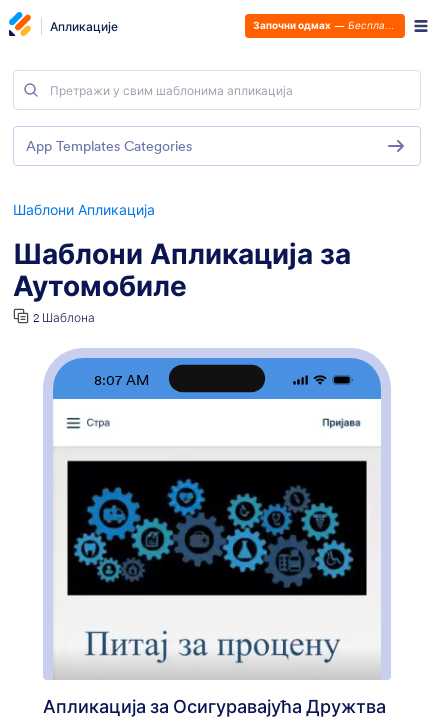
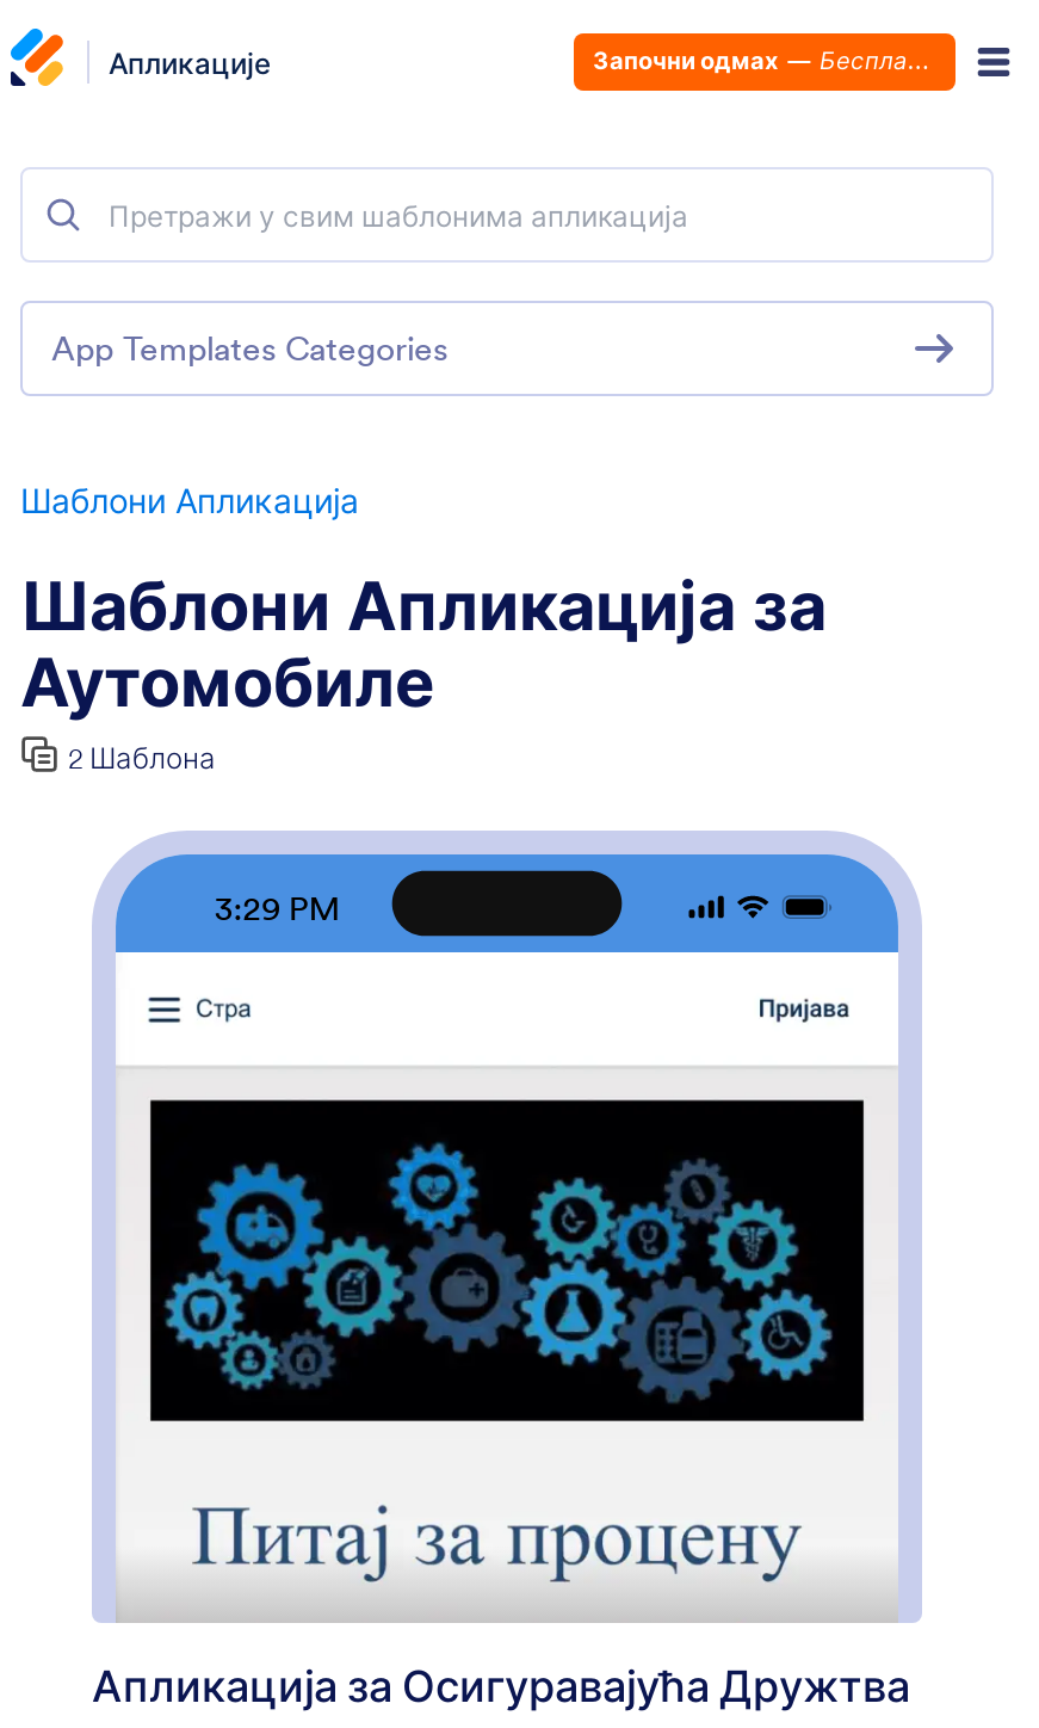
- 8:07 AM
+ 3:29 PM
